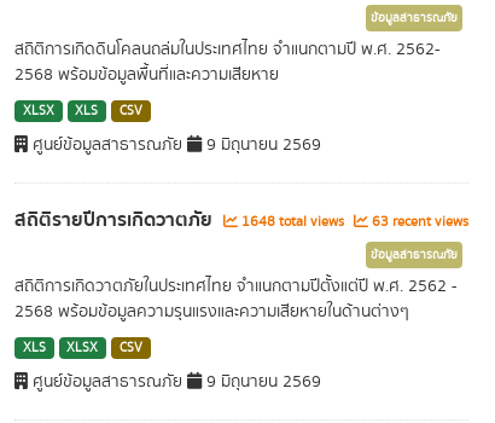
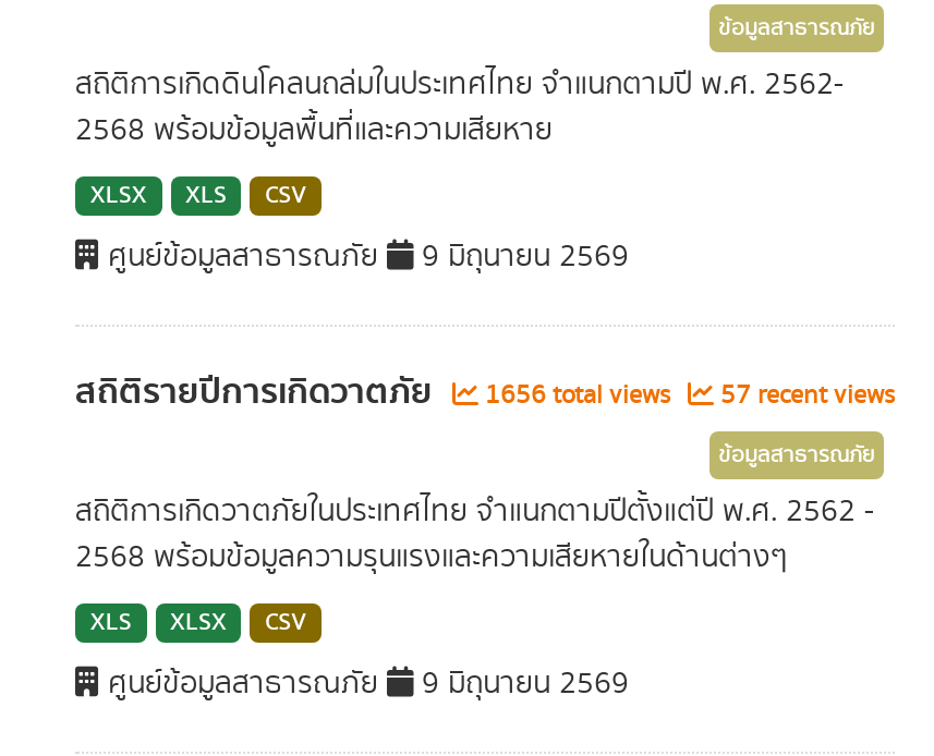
- 1648 total views
+ 1656 total views

- 63 recent views
+ 57 recent views
